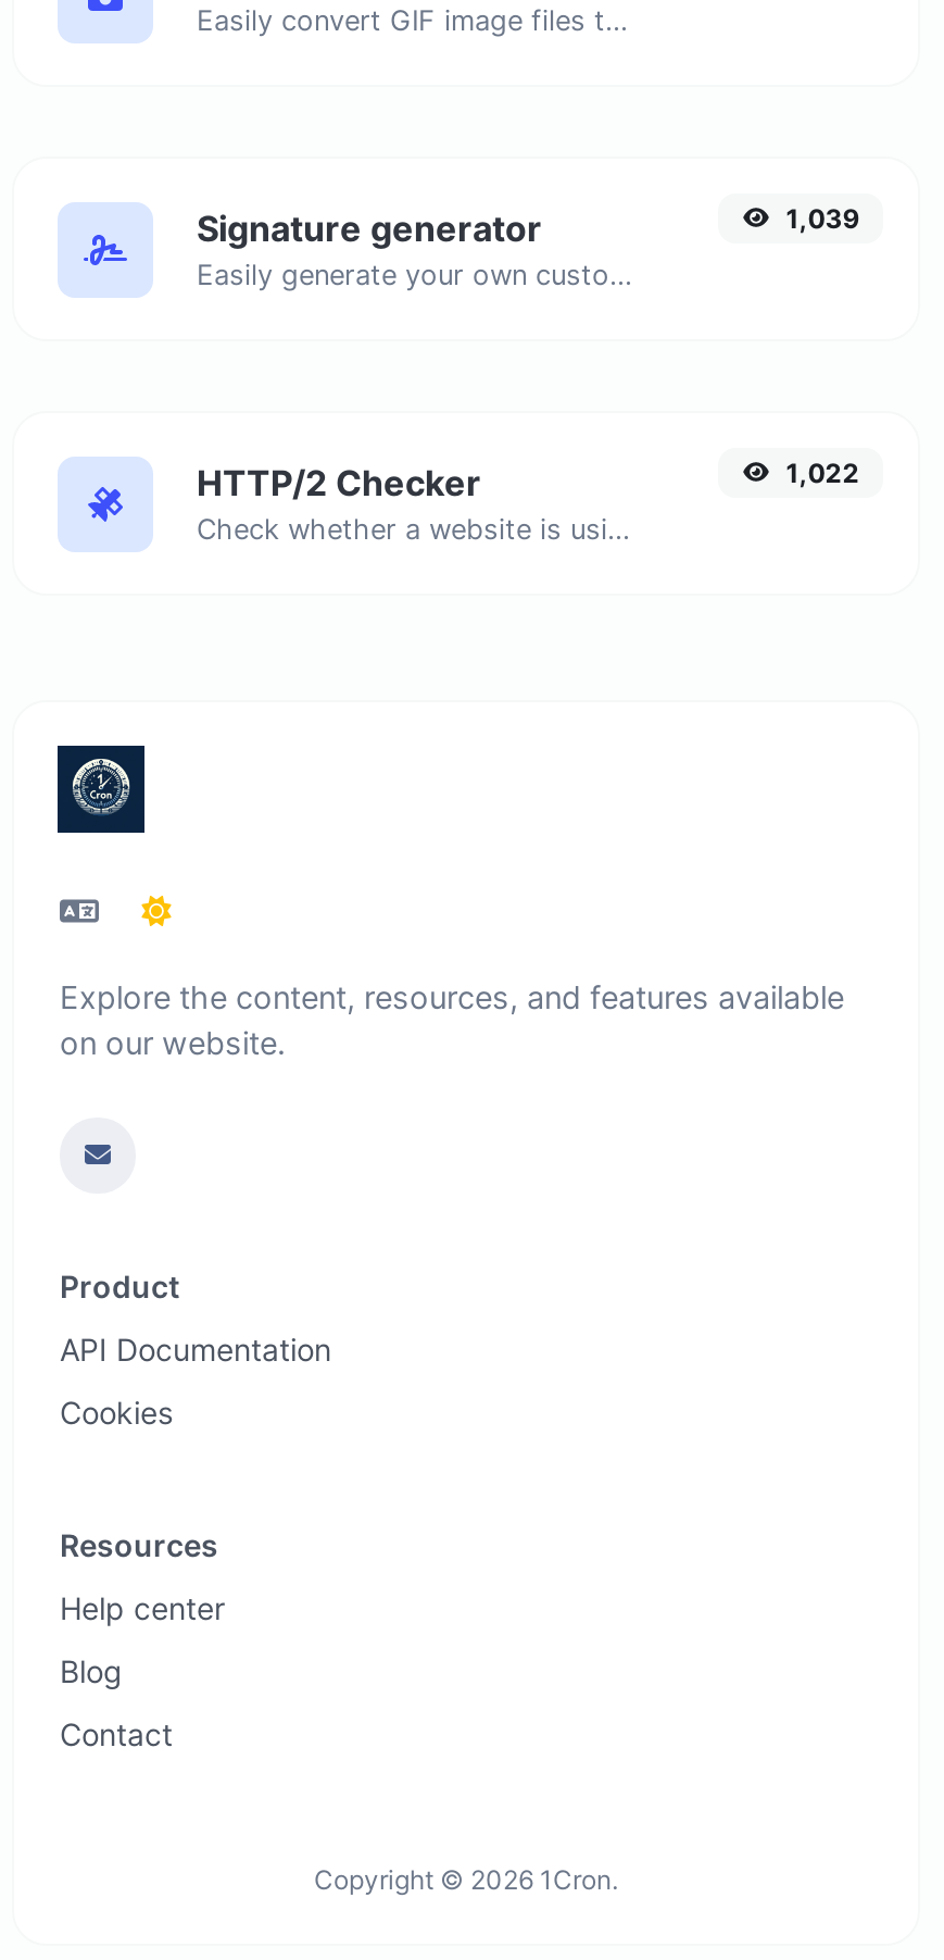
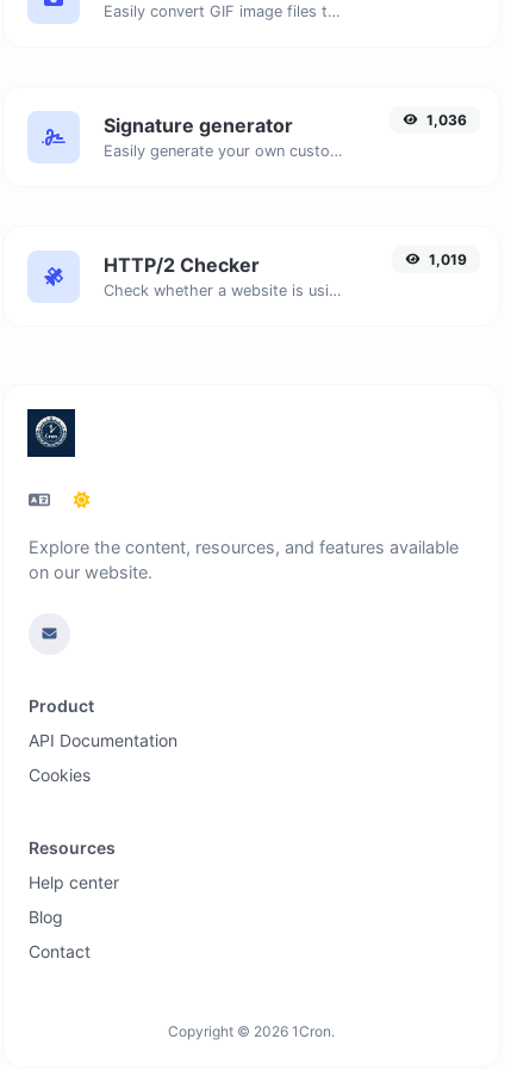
- 1,039
+ 1,036

- 1,022
+ 1,019
